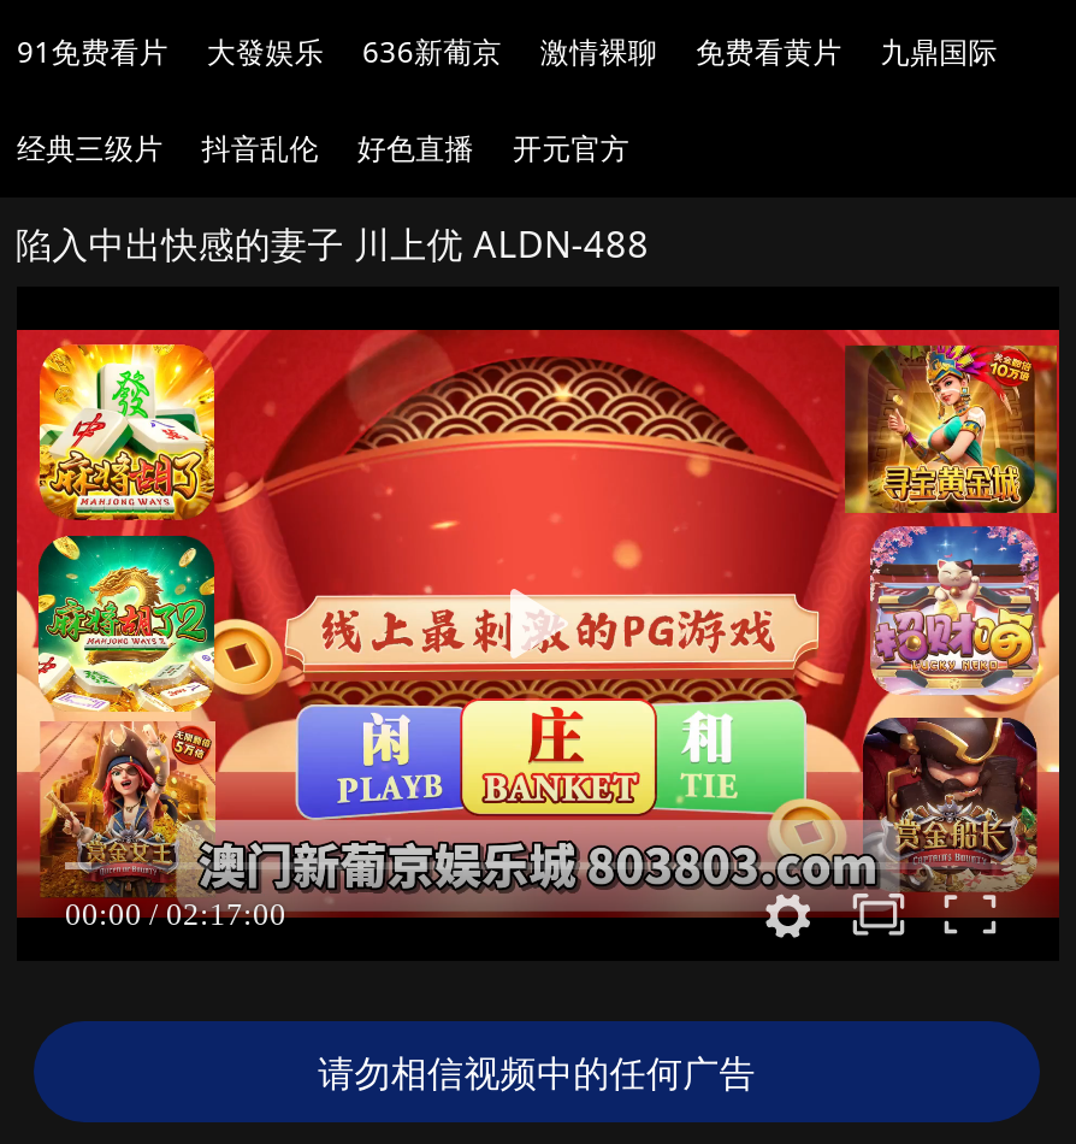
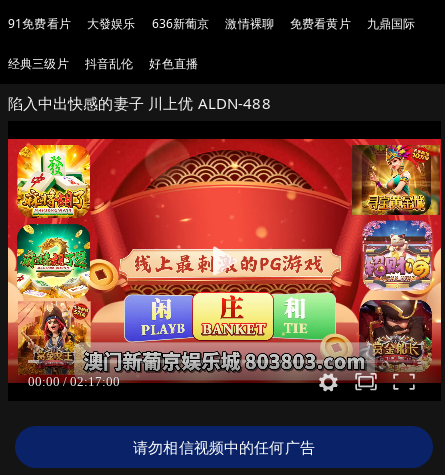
- 开元官方
